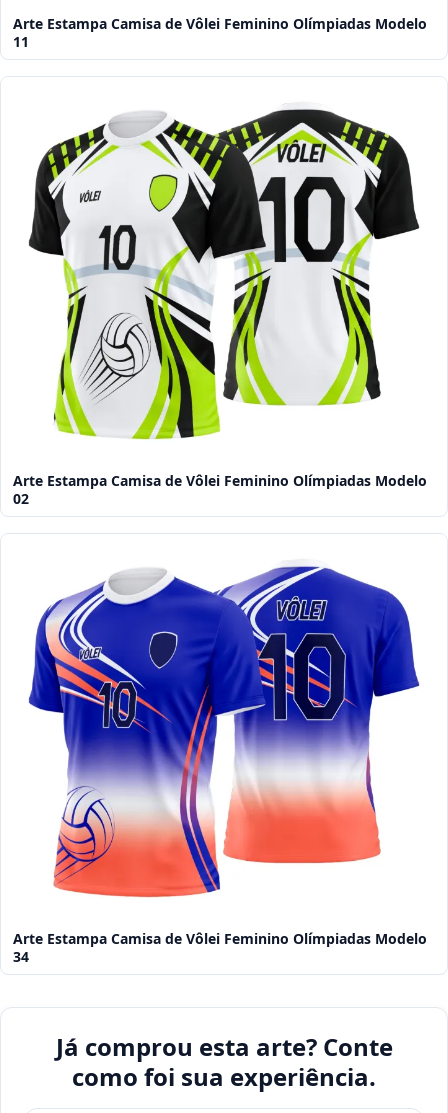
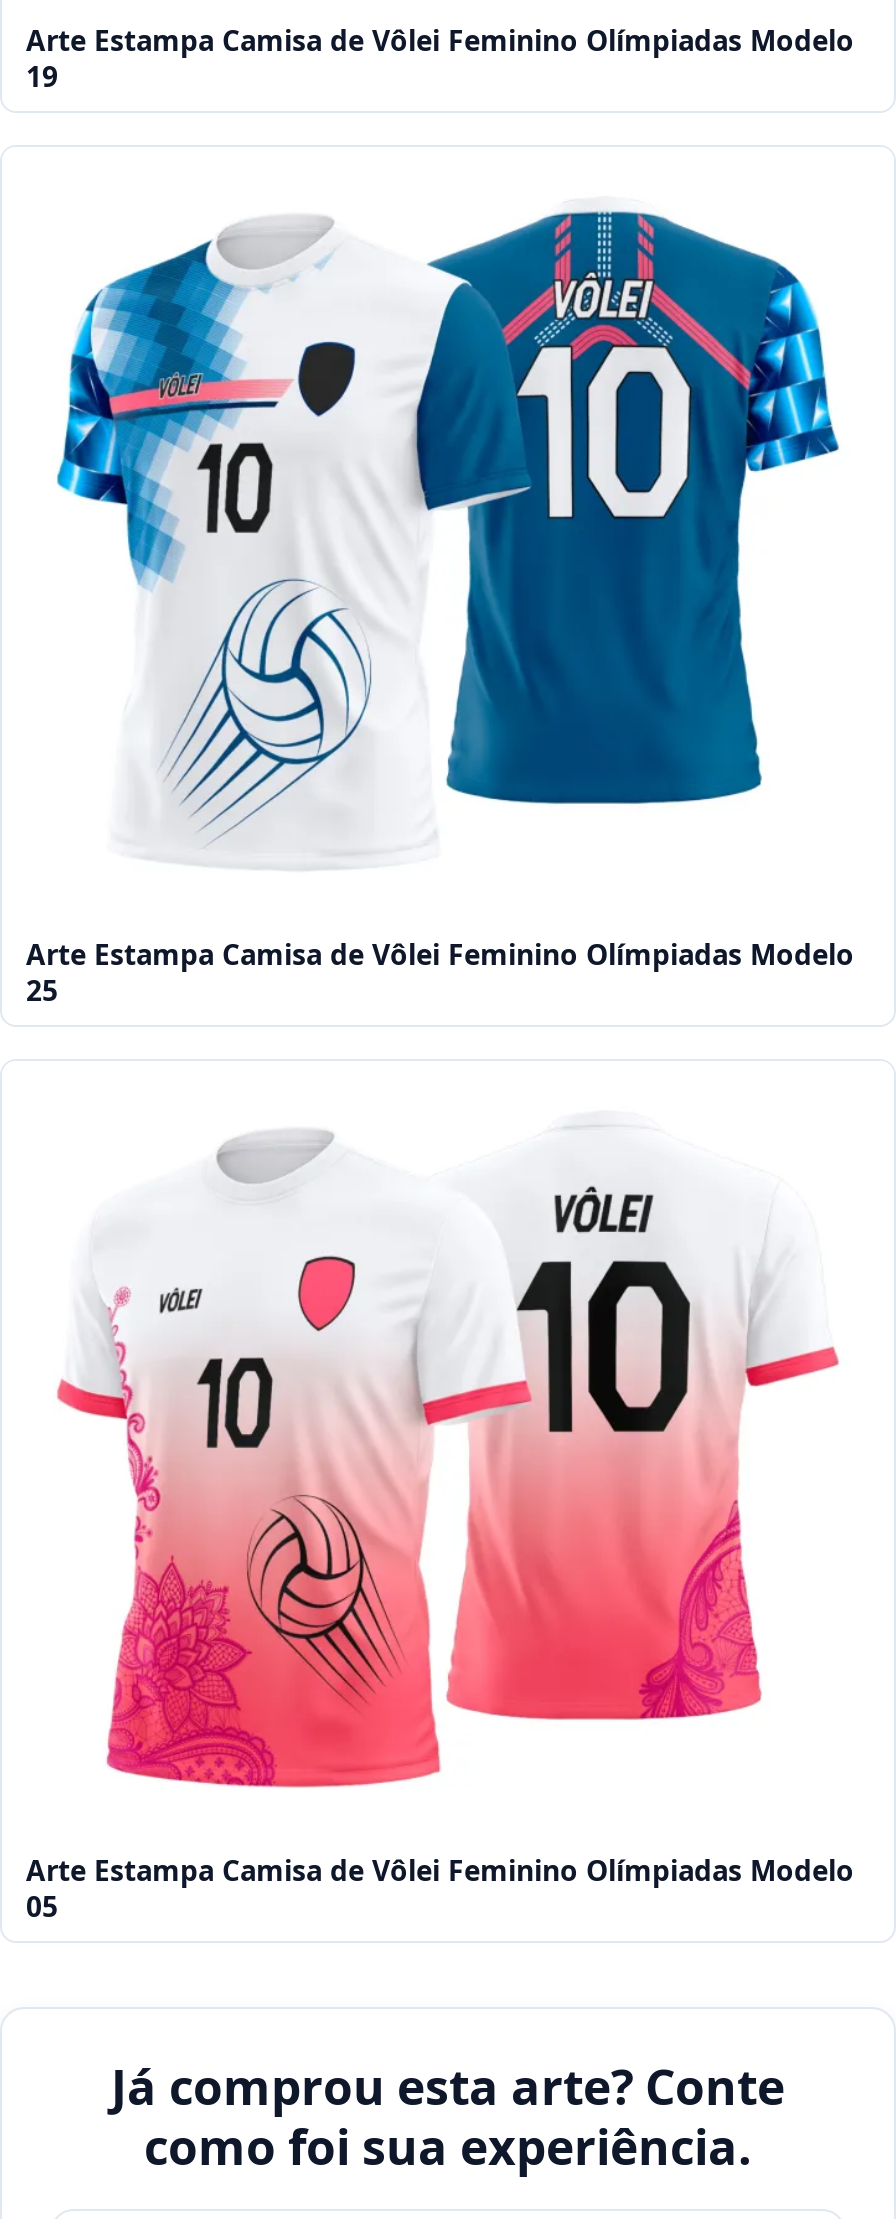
- 11
+ 19

- [image]
+ [image]

- 02
+ 25

- [image]
+ [image]

- 34
+ 05
